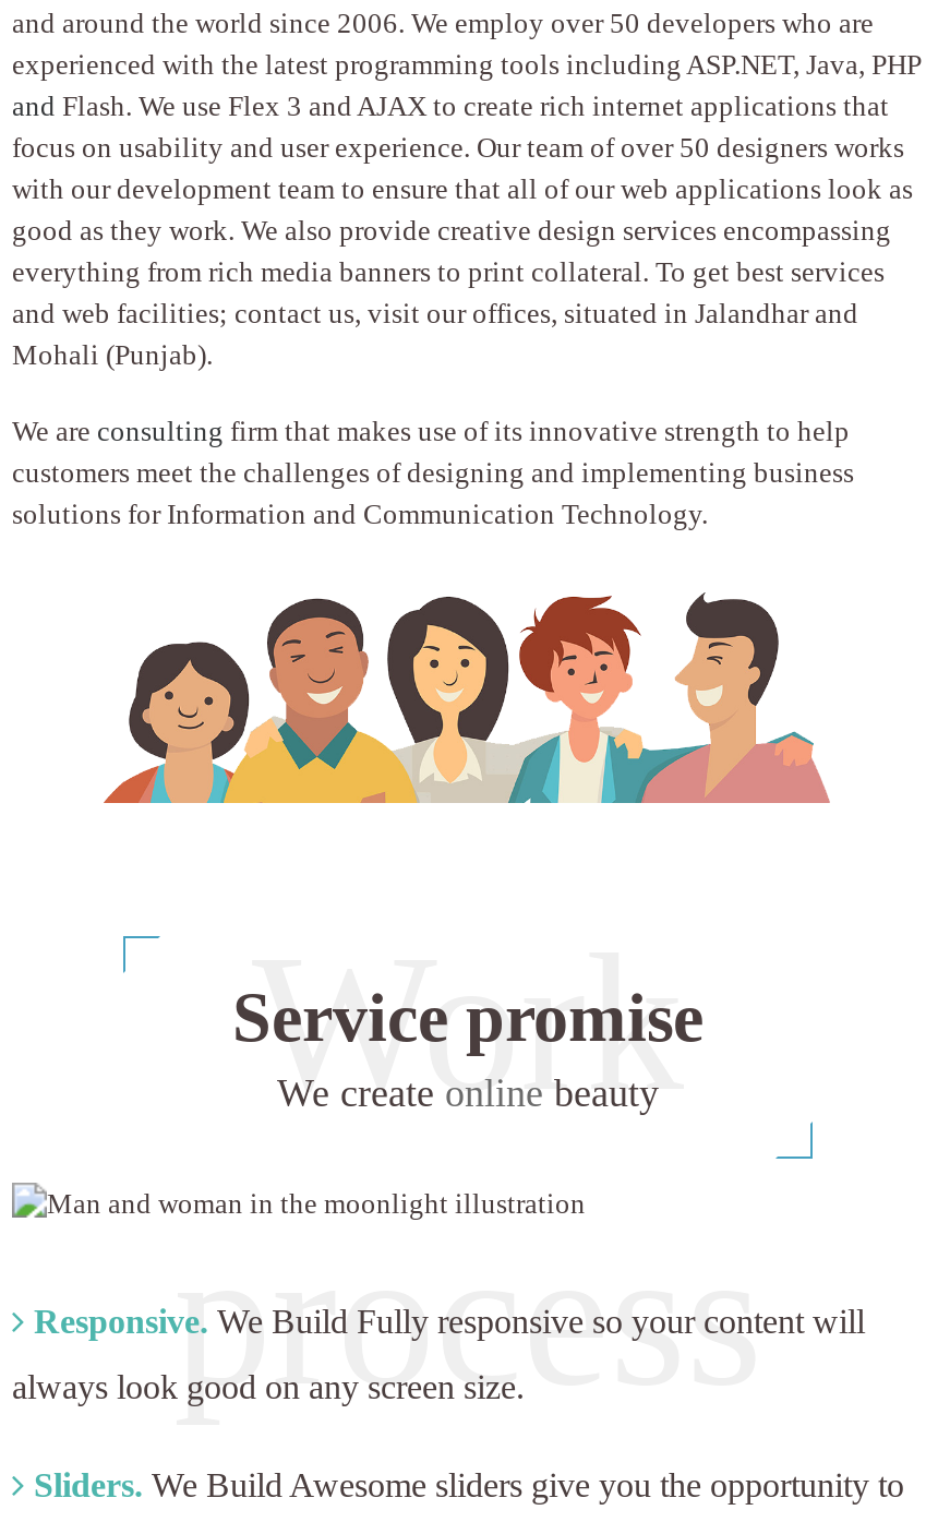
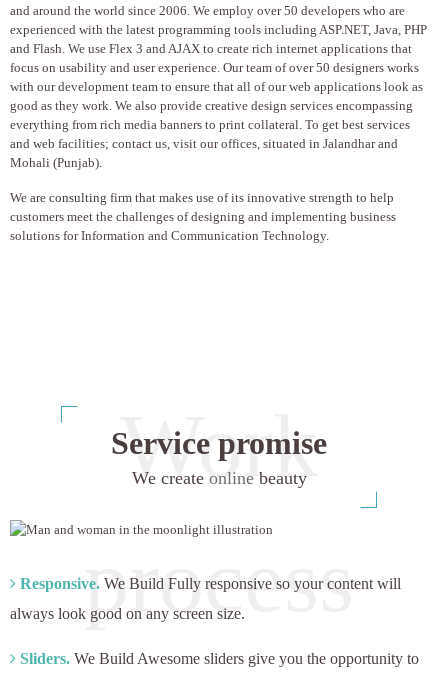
- [image]
